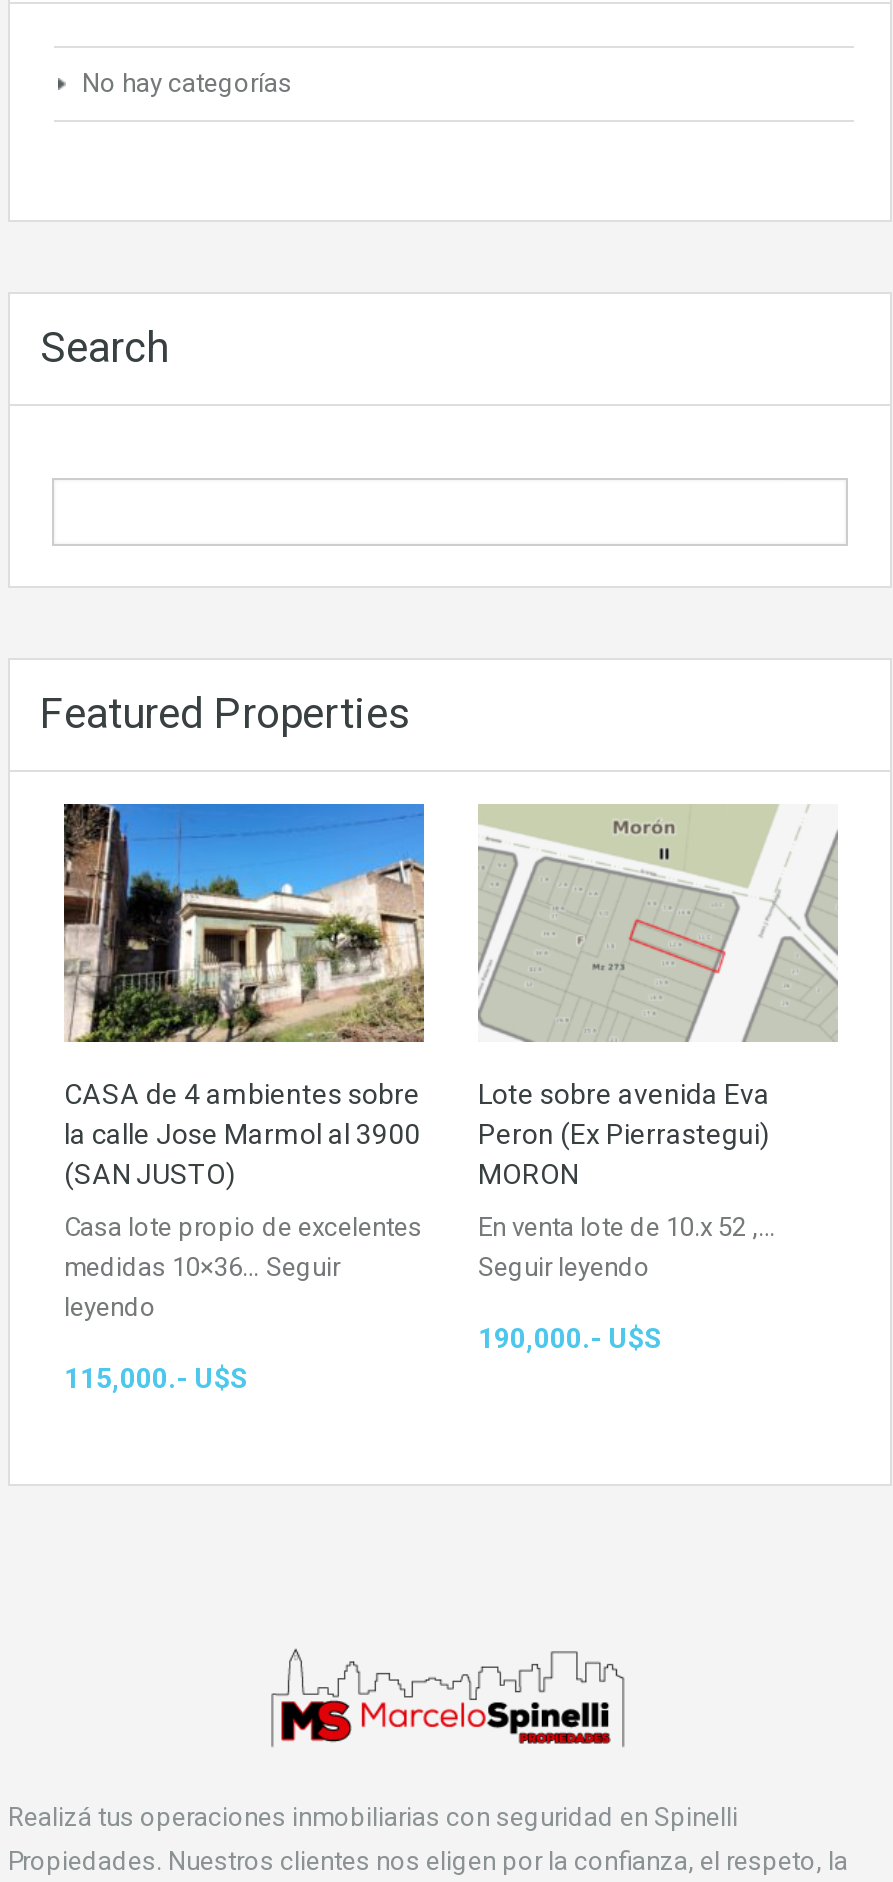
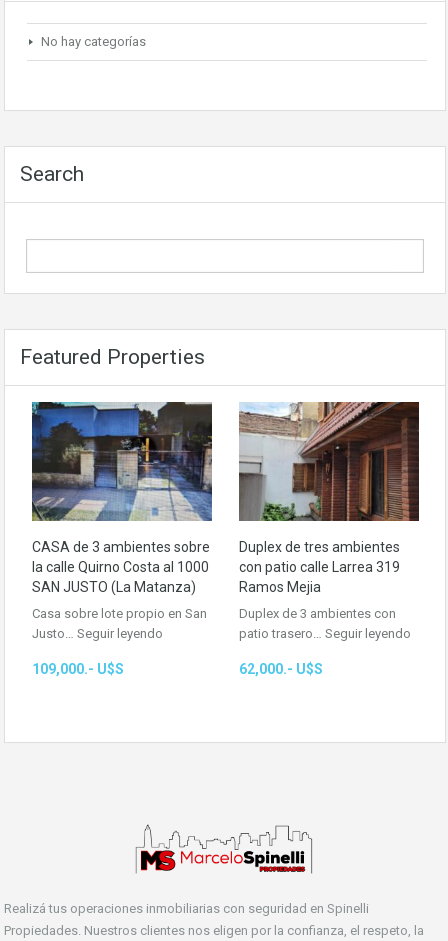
- [image]
- CASA de 4 ambientes sobre
- la calle Jose Marmol al 3900
- (SAN JUSTO)
+ [image]
+ CASA de 3 ambientes sobre
+ la calle Quirno Costa al 1000
+ SAN JUSTO (La Matanza)

- [image]
- Lote sobre avenida Eva
- Peron (Ex Pierrastegui)
- MORON
+ [image]
+ Duplex de tres ambientes
+ con patio calle Larrea 319
+ Ramos Mejia

- Casa lote propio de excelentes
- medidas 10×36… Seguir
- leyendo
+ Casa sobre lote propio en San
+ Justo… Seguir leyendo

- En venta lote de 10.x 52 ,…
- Seguir leyendo
+ Duplex de 3 ambientes con
+ patio trasero… Seguir leyendo

- 190,000.- U$S
+ 62,000.- U$S

- 115,000.- U$S
+ 109,000.- U$S
